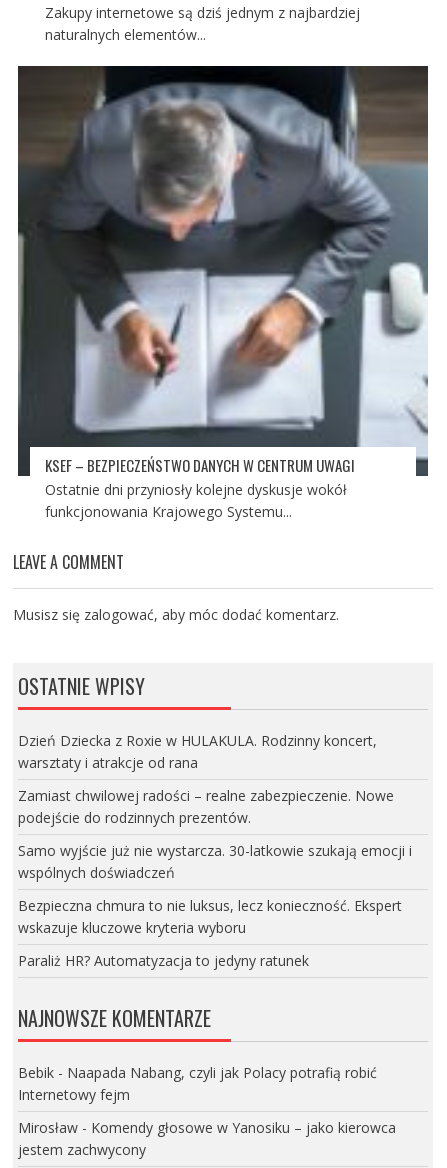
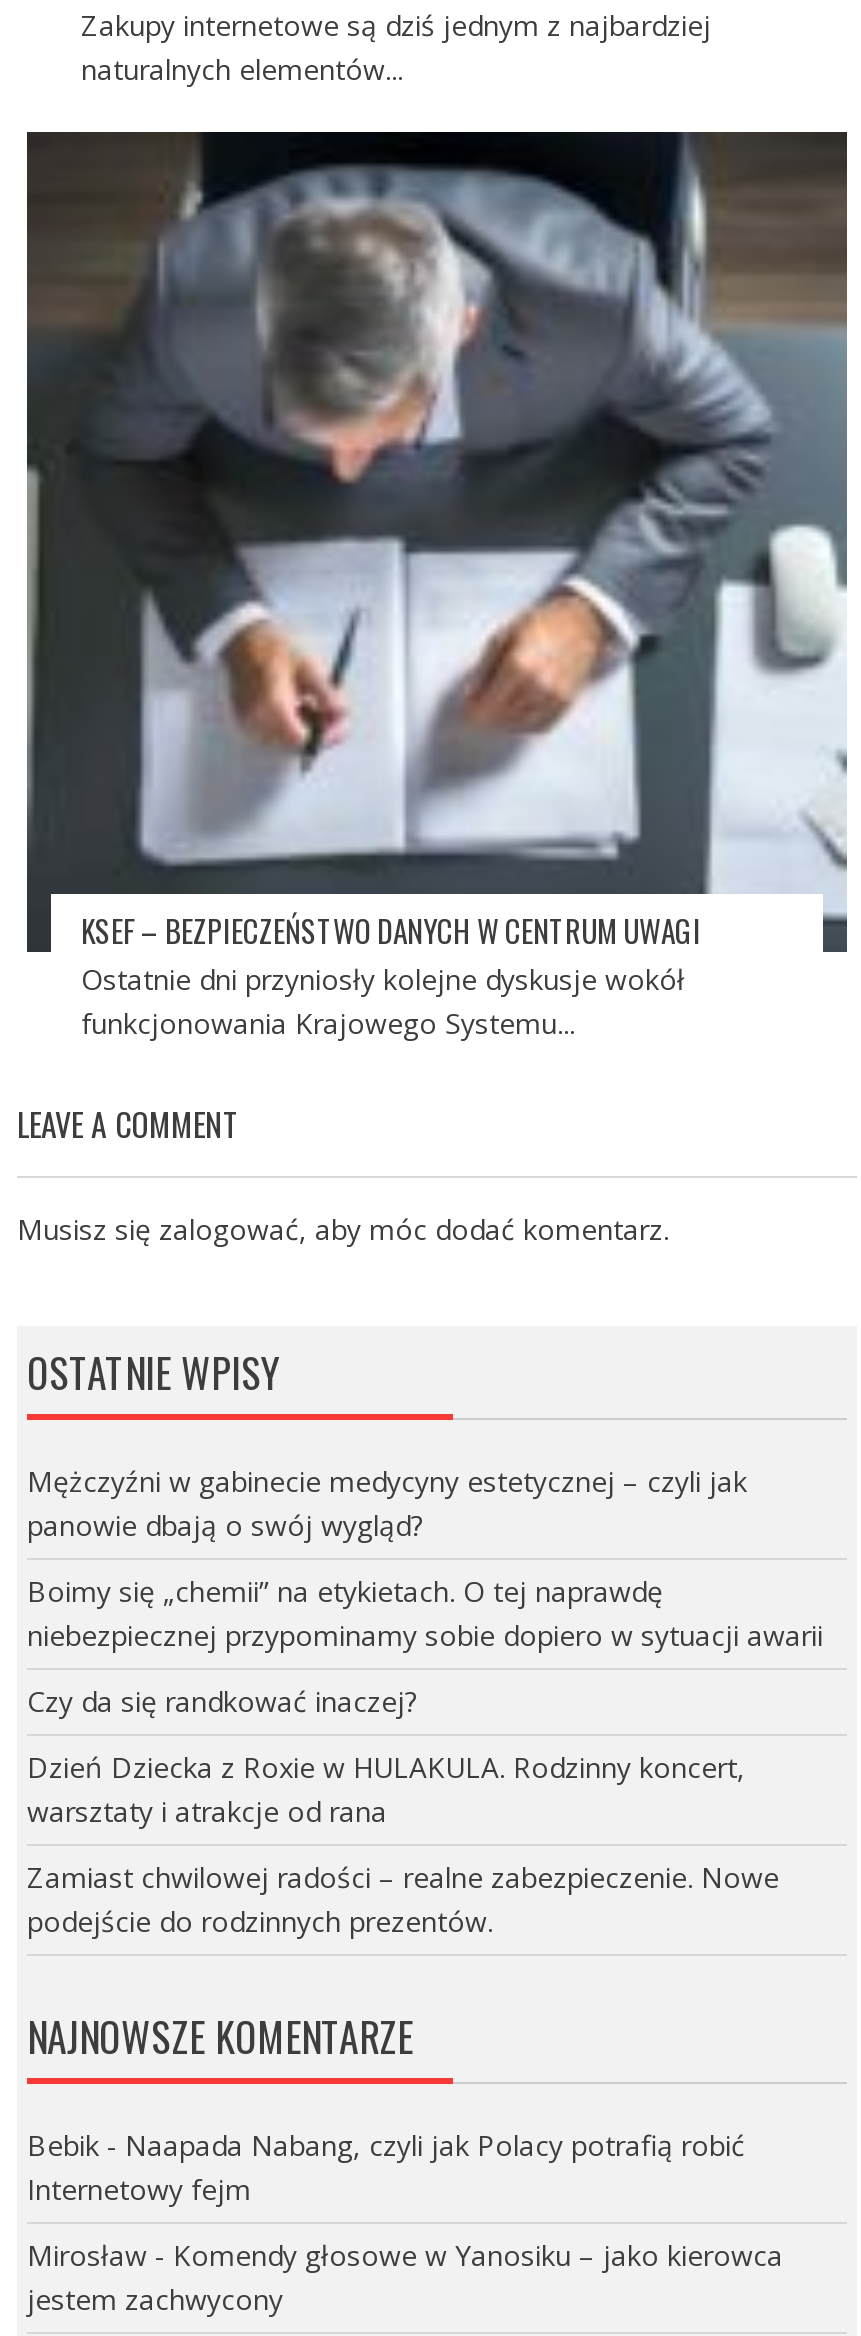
+ Mężczyźni w gabinecie medycyny estetycznej – czyli jak
+ panowie dbają o swój wygląd?
+ Boimy się „chemii” na etykietach. O tej naprawdę
+ niebezpiecznej przypominamy sobie dopiero w sytuacji awarii
+ Czy da się randkować inaczej?

moved down: Dzień Dziecka z Roxie w HULAKULA. Rodzinny koncert, | warsztaty i atrakcje od rana | Zamiast chwilowej radości – realne zabezpieczenie. Nowe | podejście do rodzinnych prezentów.

- Samo wyjście już nie wystarcza. 30-latkowie szukają emocji i
- wspólnych doświadczeń
- Bezpieczna chmura to nie luksus, lecz konieczność. Ekspert
- wskazuje kluczowe kryteria wyboru
- Paraliż HR? Automatyzacja to jedyny ratunek
